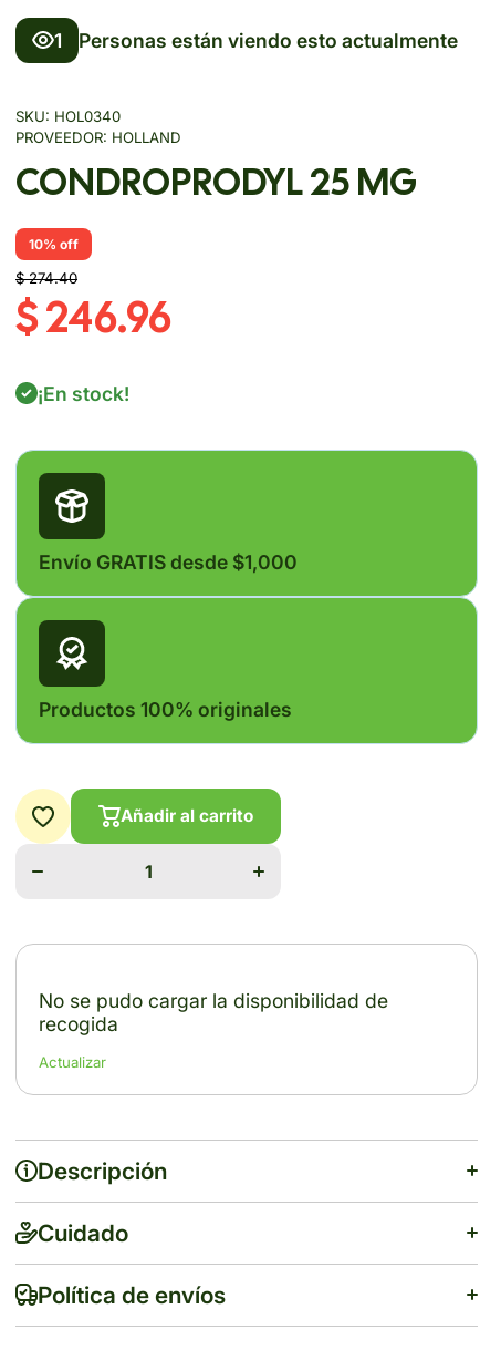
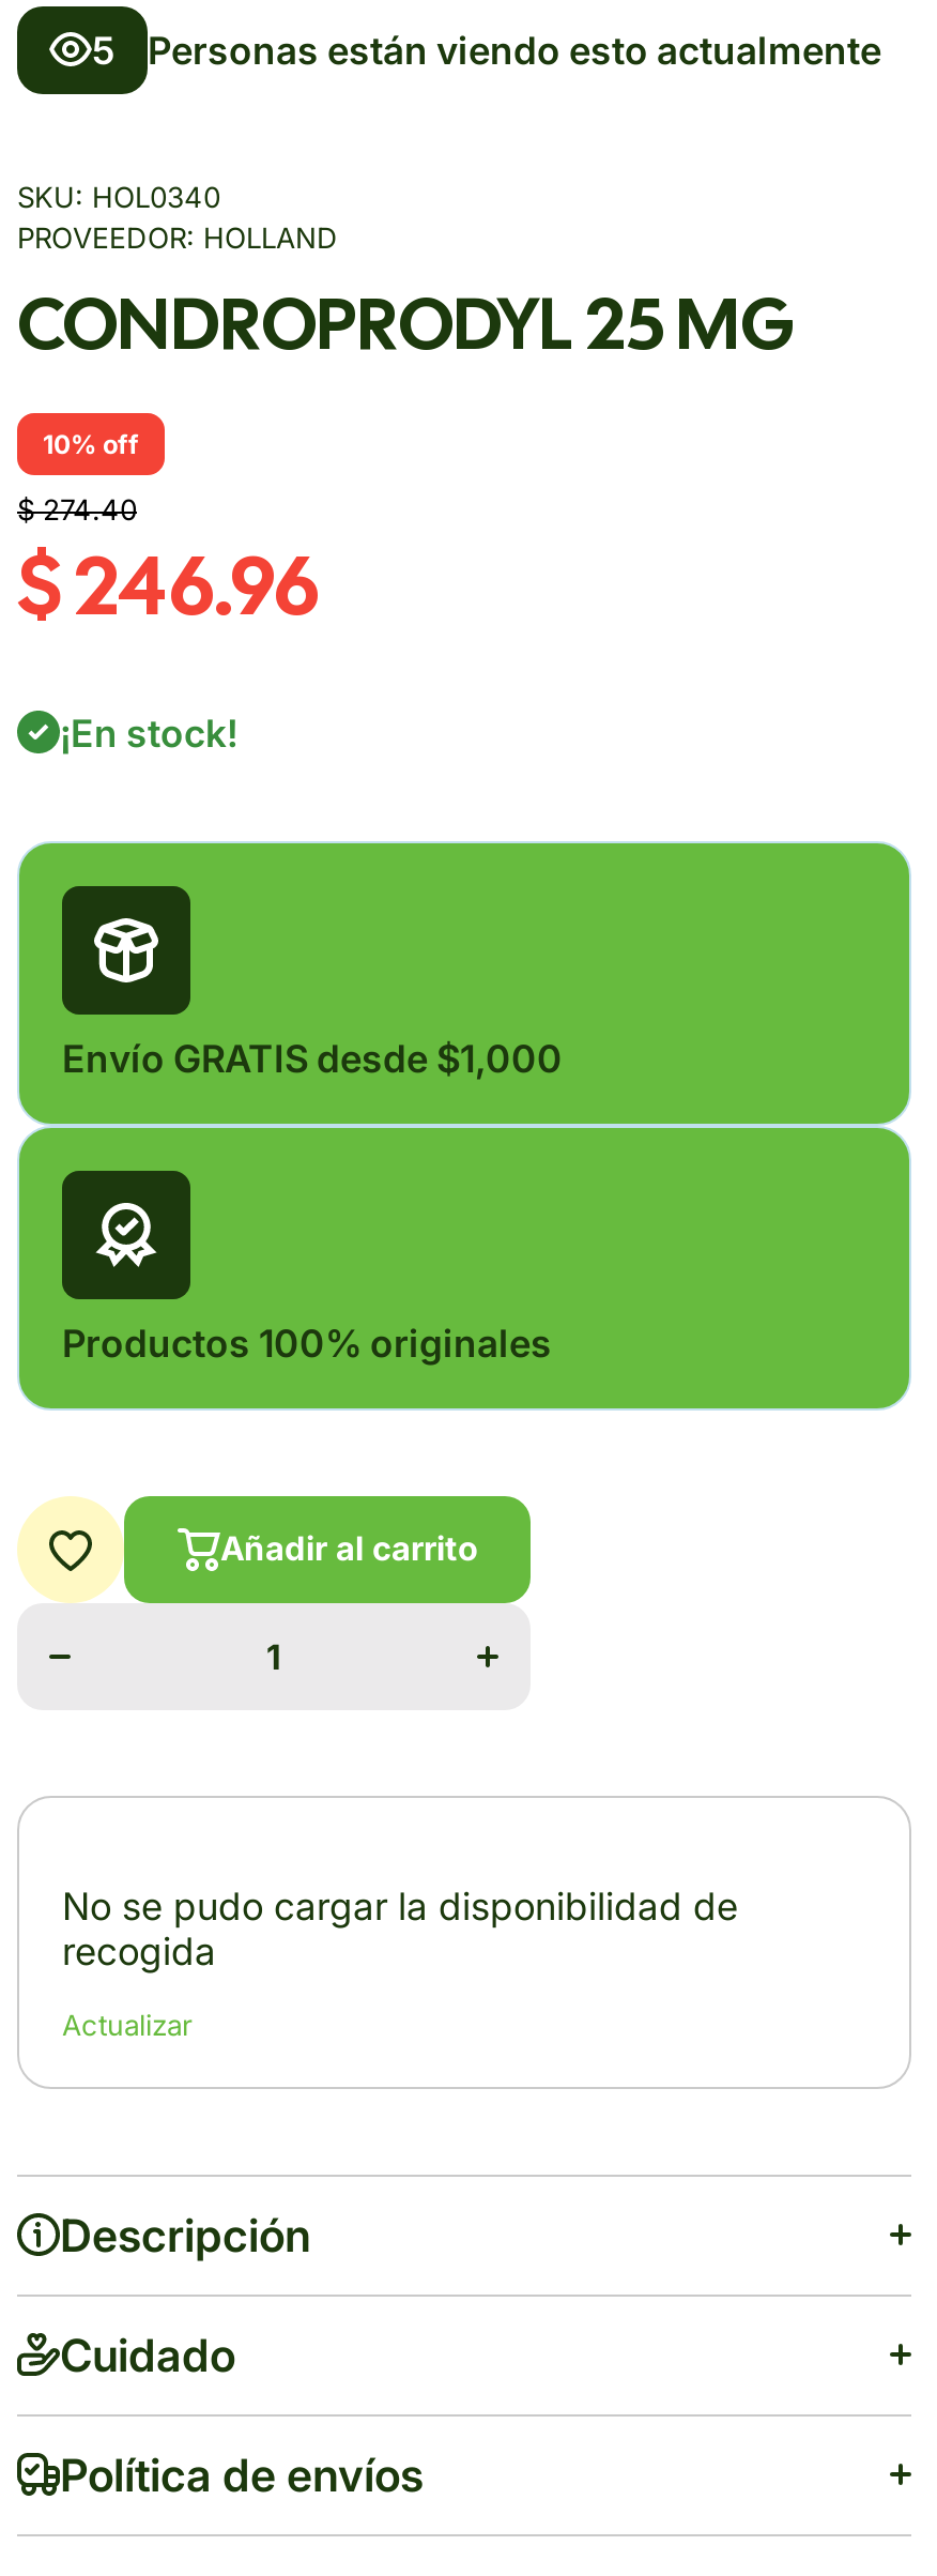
- 1 Personas están viendo esto actualmente
+ 5 Personas están viendo esto actualmente
